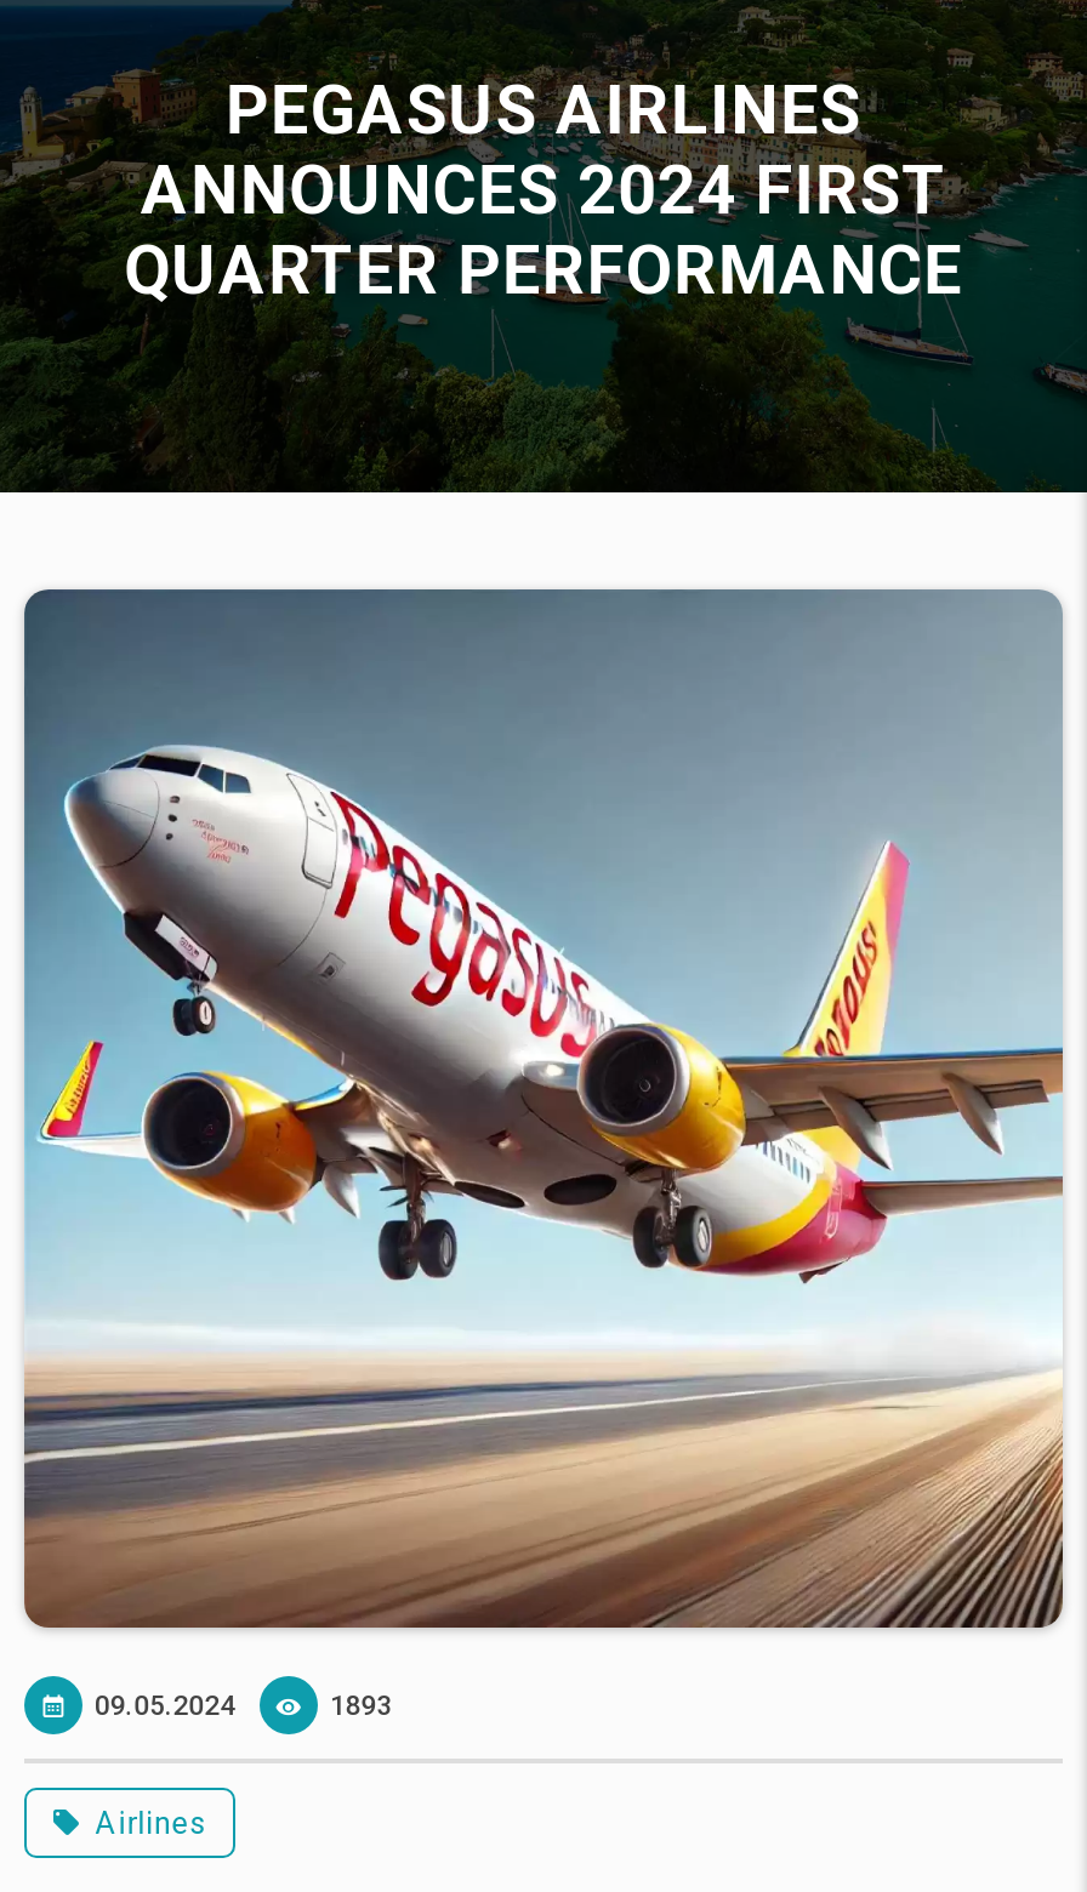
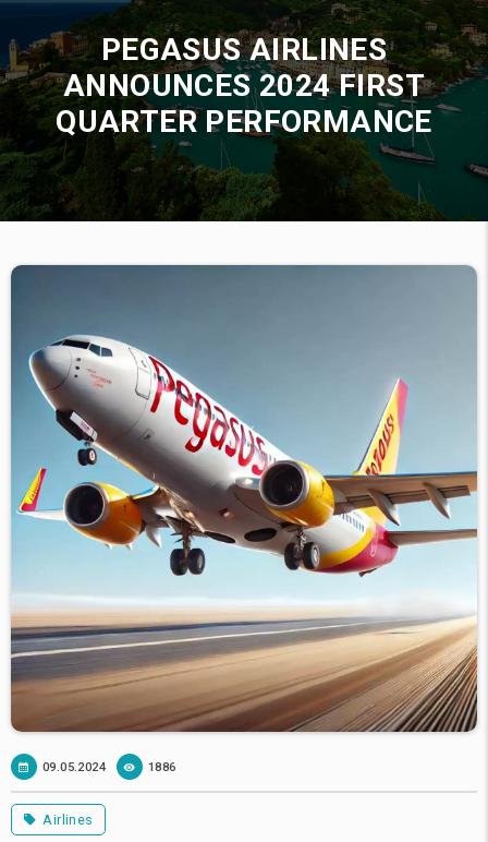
- 1893
+ 1886
